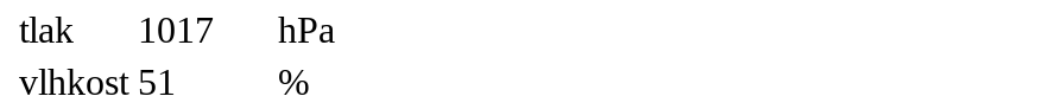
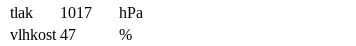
- vlhkost 51
+ vlhkost 47
